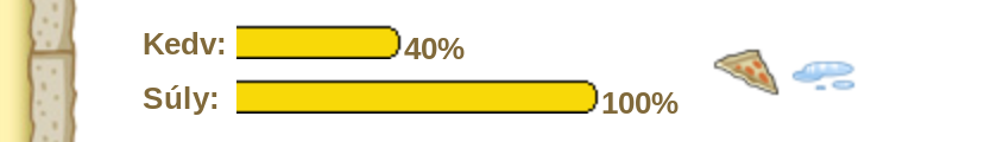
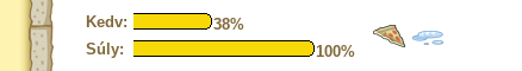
- 40%
+ 38%
